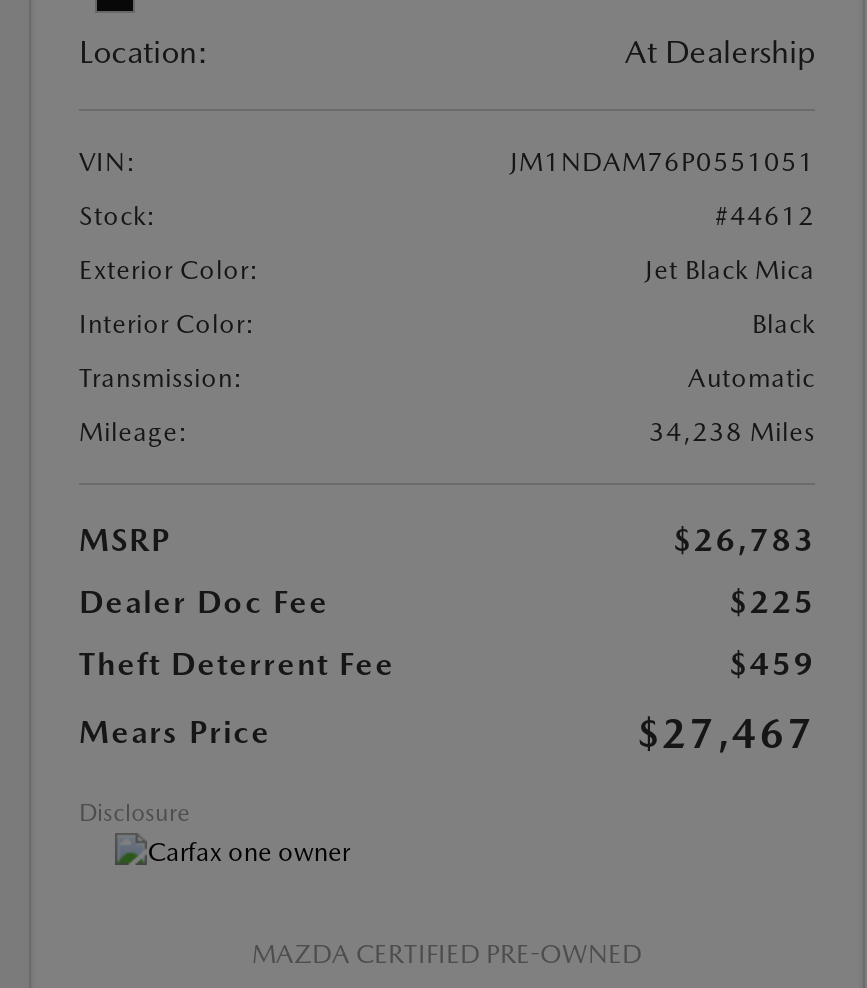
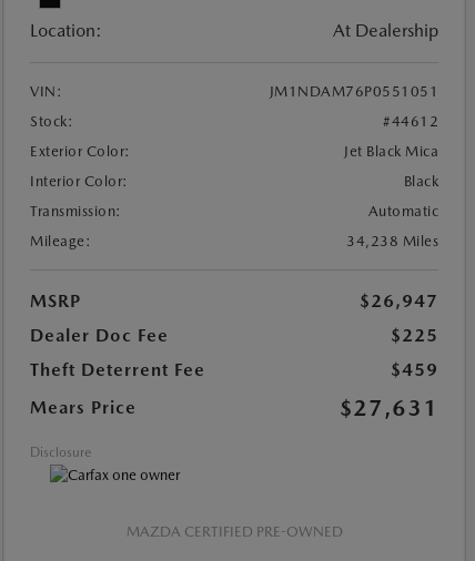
- $26,783
+ $26,947

- $27,467
+ $27,631
